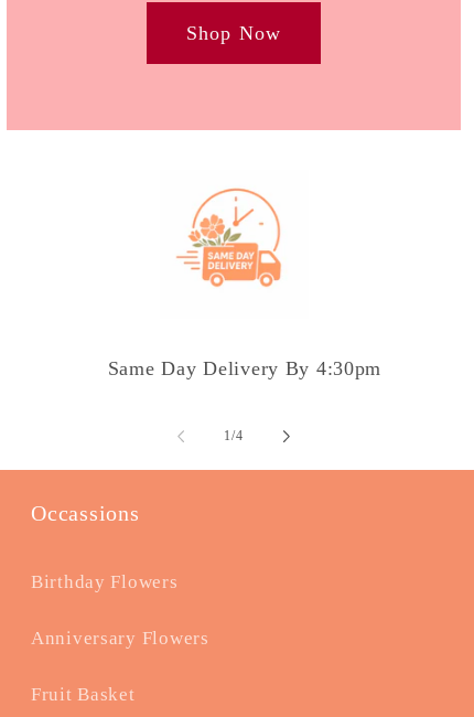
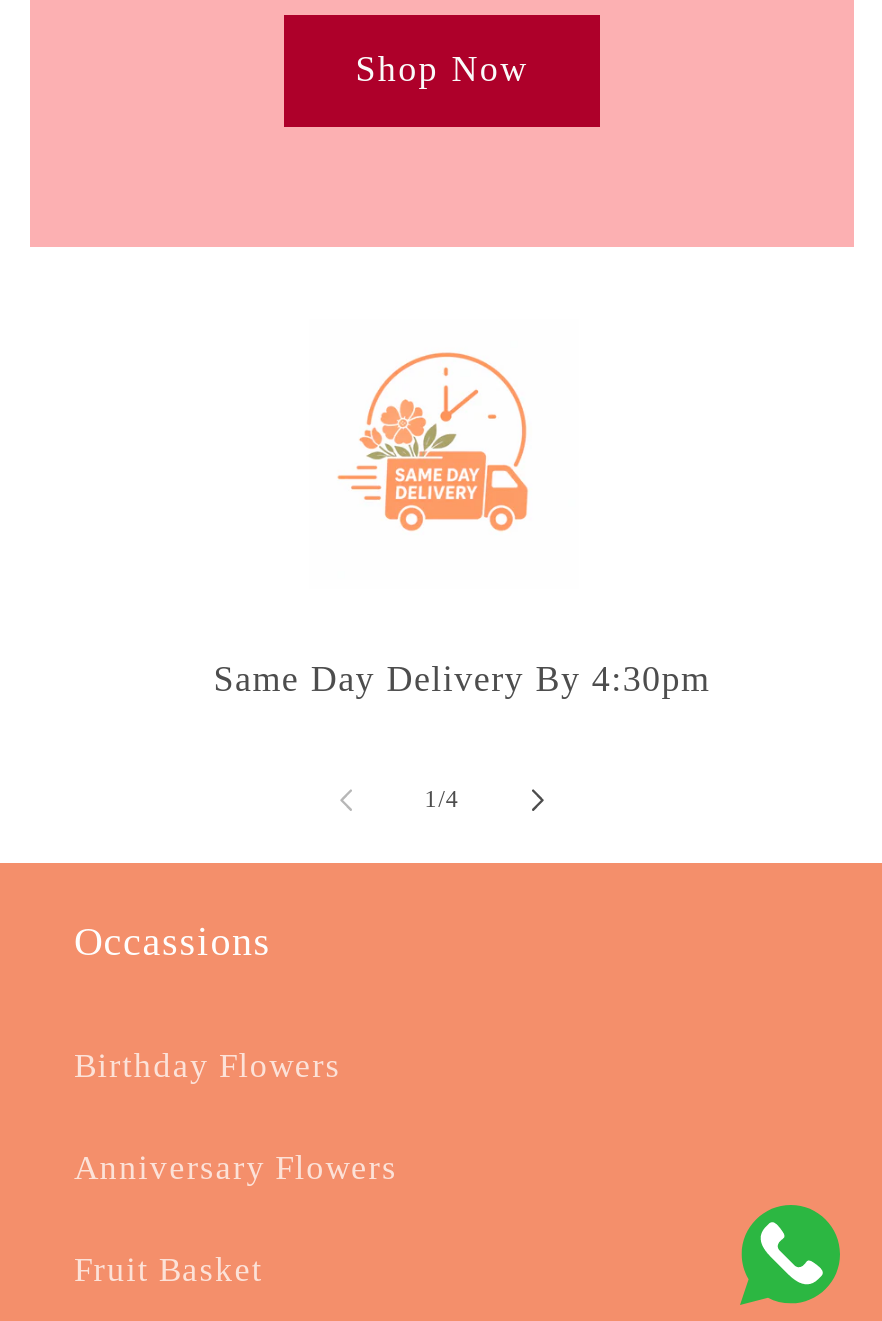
+ [image]
